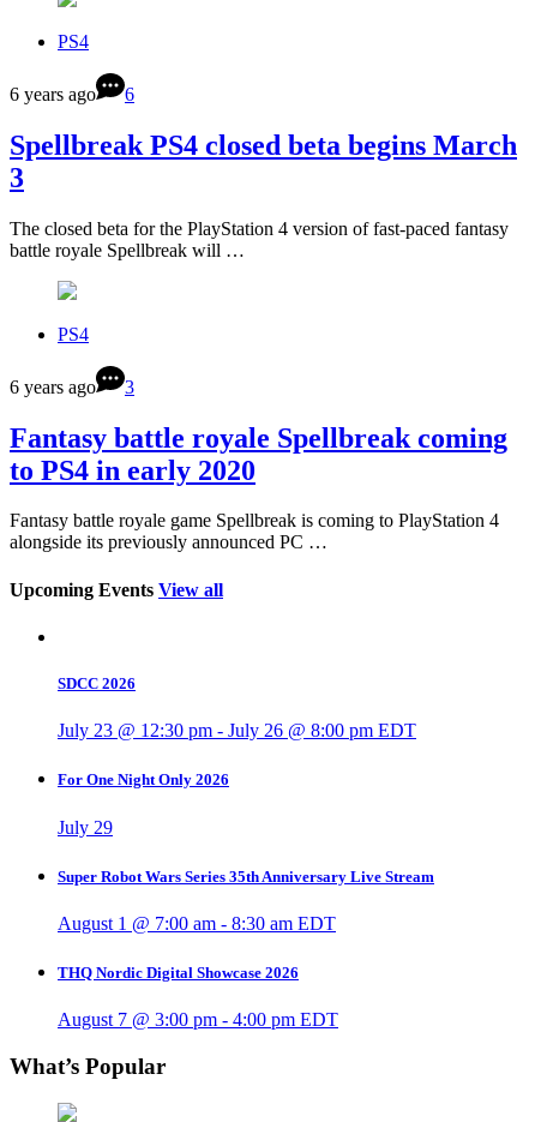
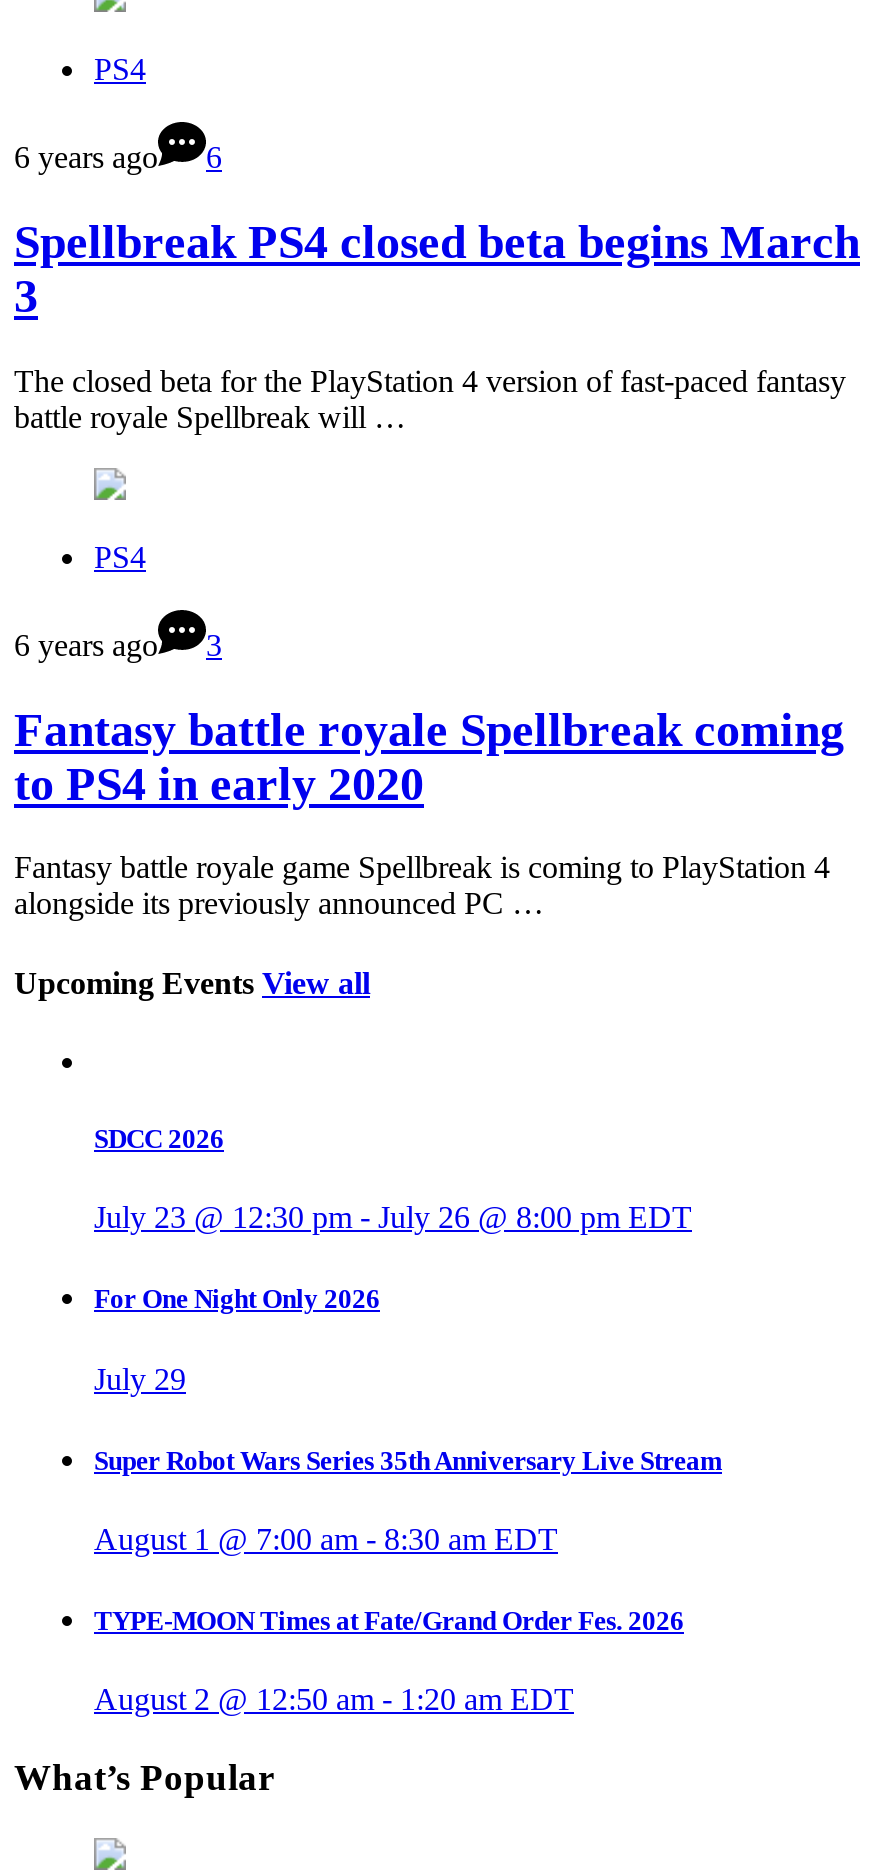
- THQ Nordic Digital Showcase 2026
+ TYPE-MOON Times at Fate/Grand Order Fes. 2026

- August 7 @ 3:00 pm - 4:00 pm EDT
+ August 2 @ 12:50 am - 1:20 am EDT
